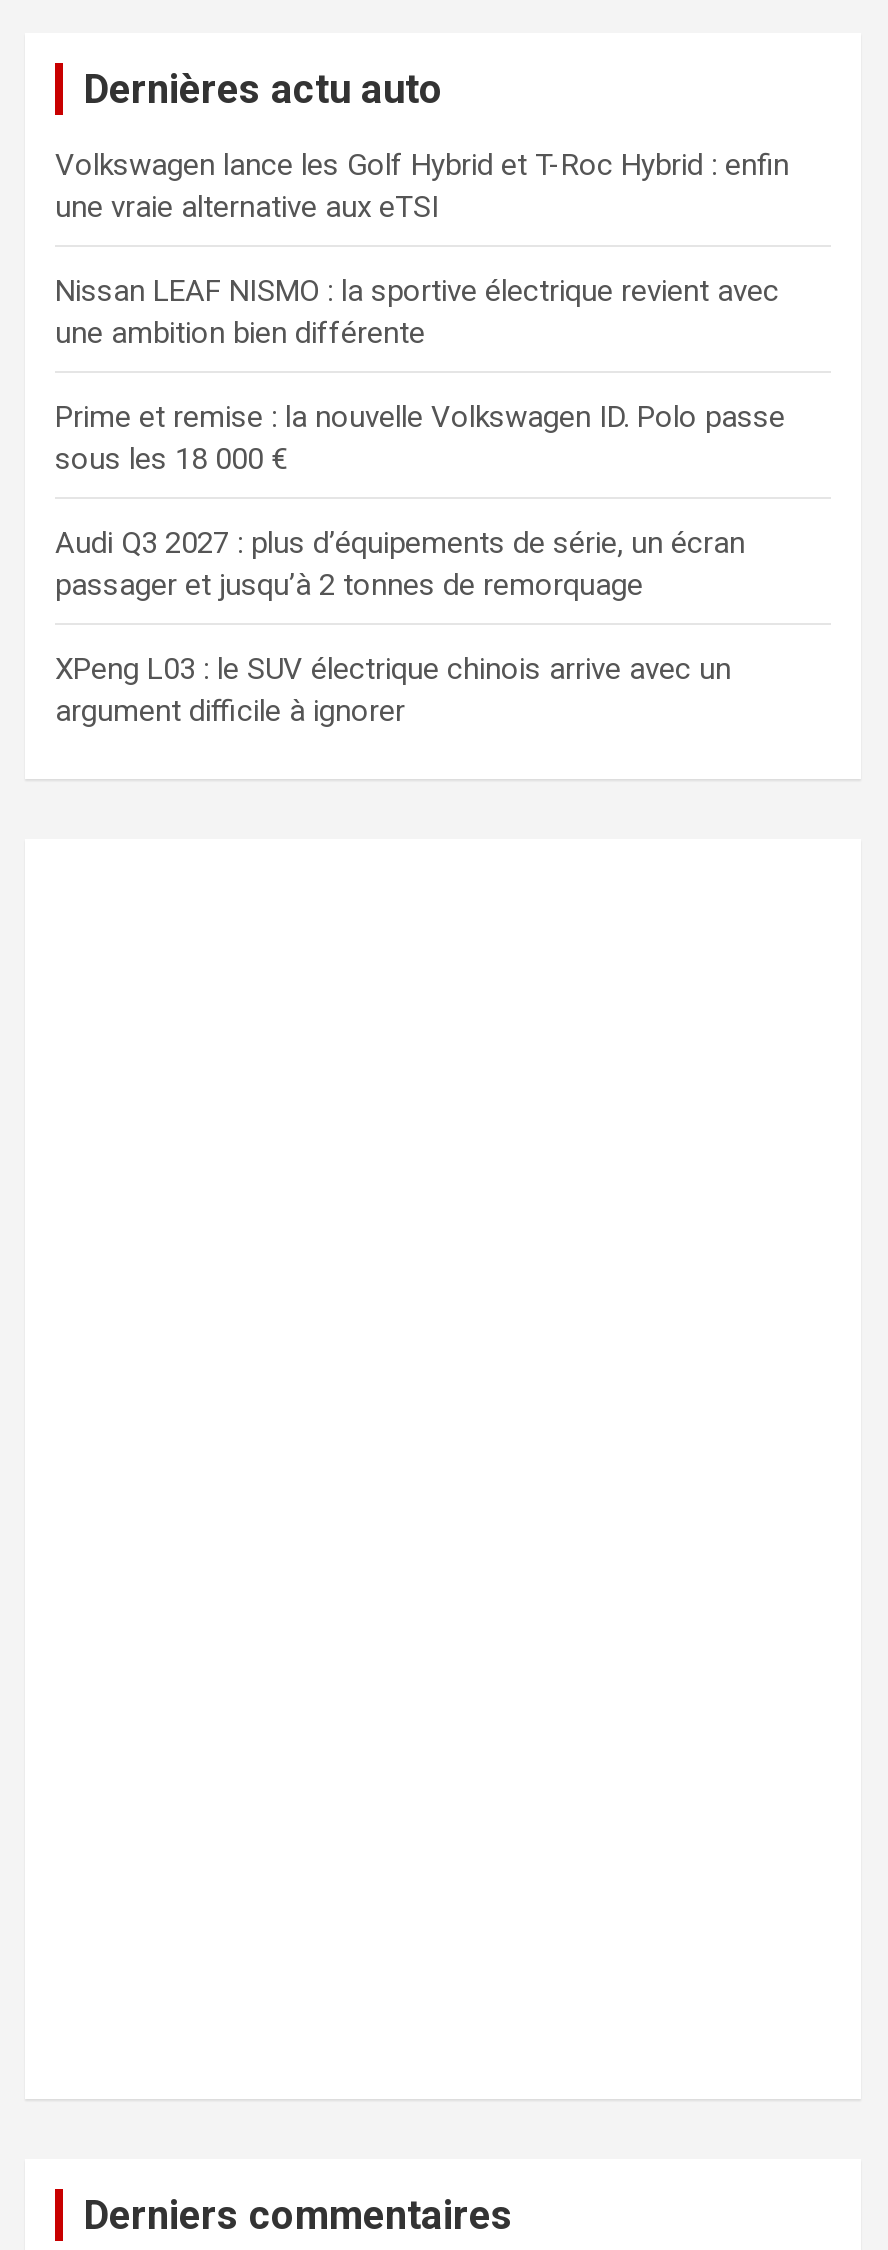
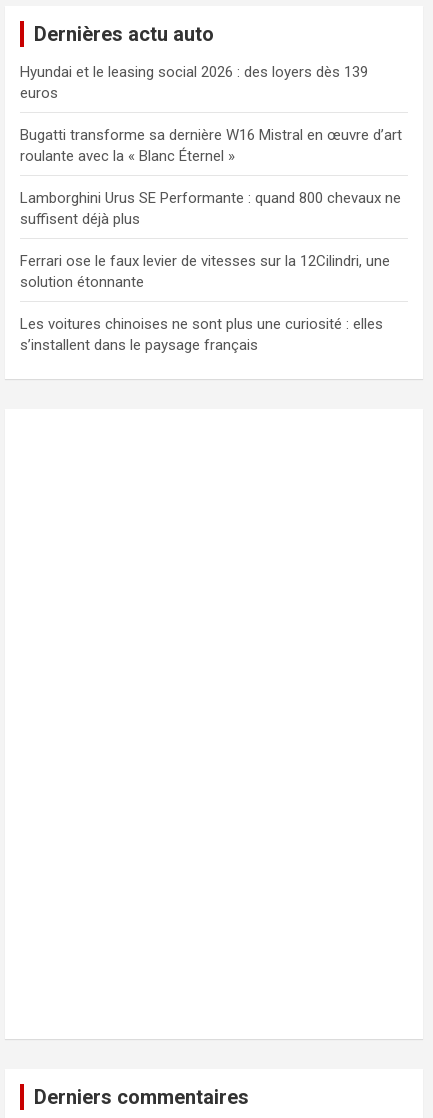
- Volkswagen lance les Golf Hybrid et T-Roc Hybrid : enfin
- une vraie alternative aux eTSI
+ Hyundai et le leasing social 2026 : des loyers dès 139
+ euros

- Nissan LEAF NISMO : la sportive électrique revient avec
- une ambition bien différente
+ Bugatti transforme sa dernière W16 Mistral en œuvre d’art
+ roulante avec la « Blanc Éternel »

- Prime et remise : la nouvelle Volkswagen ID. Polo passe
- sous les 18 000 €
+ Lamborghini Urus SE Performante : quand 800 chevaux ne
+ suffisent déjà plus

- Audi Q3 2027 : plus d’équipements de série, un écran
- passager et jusqu’à 2 tonnes de remorquage
+ Ferrari ose le faux levier de vitesses sur la 12Cilindri, une
+ solution étonnante

- XPeng L03 : le SUV électrique chinois arrive avec un
- argument difficile à ignorer
+ Les voitures chinoises ne sont plus une curiosité : elles
+ s’installent dans le paysage français
